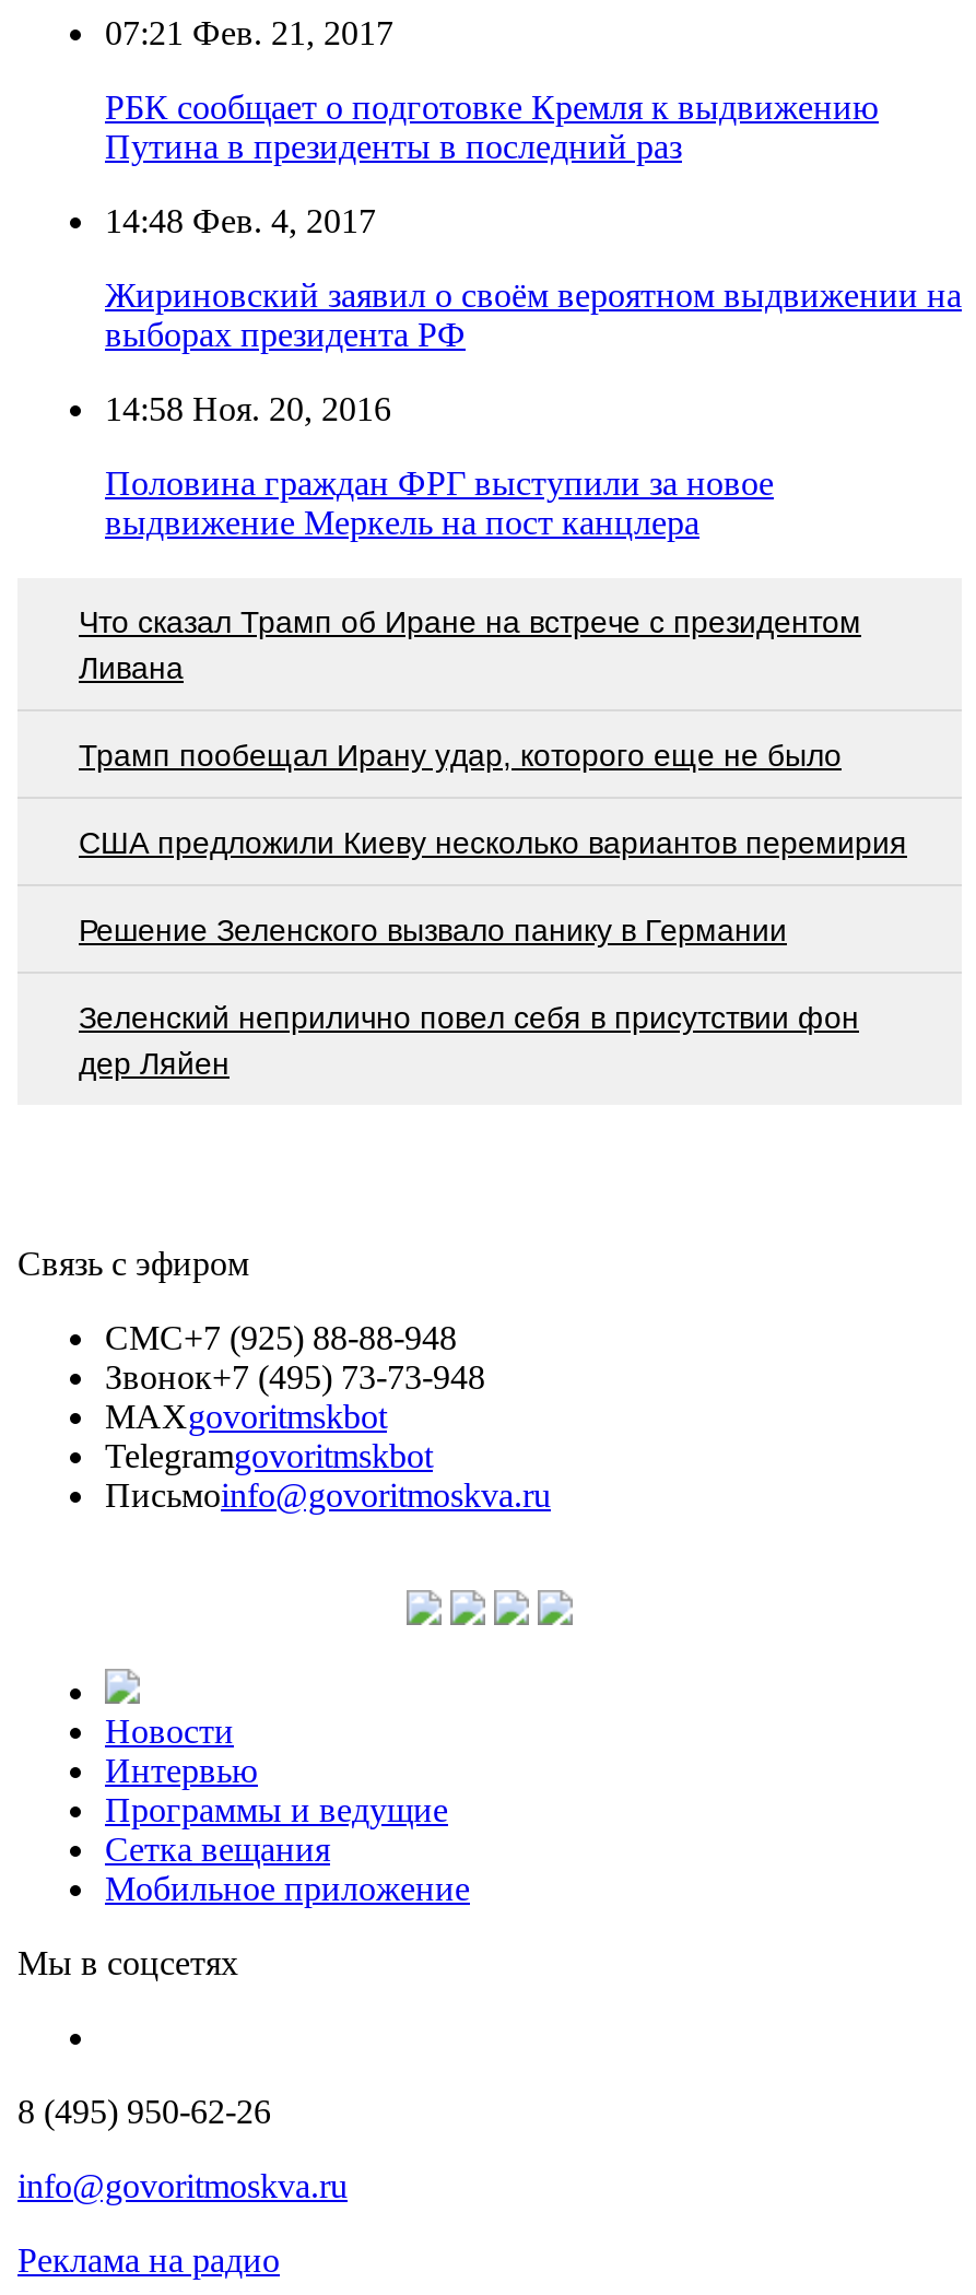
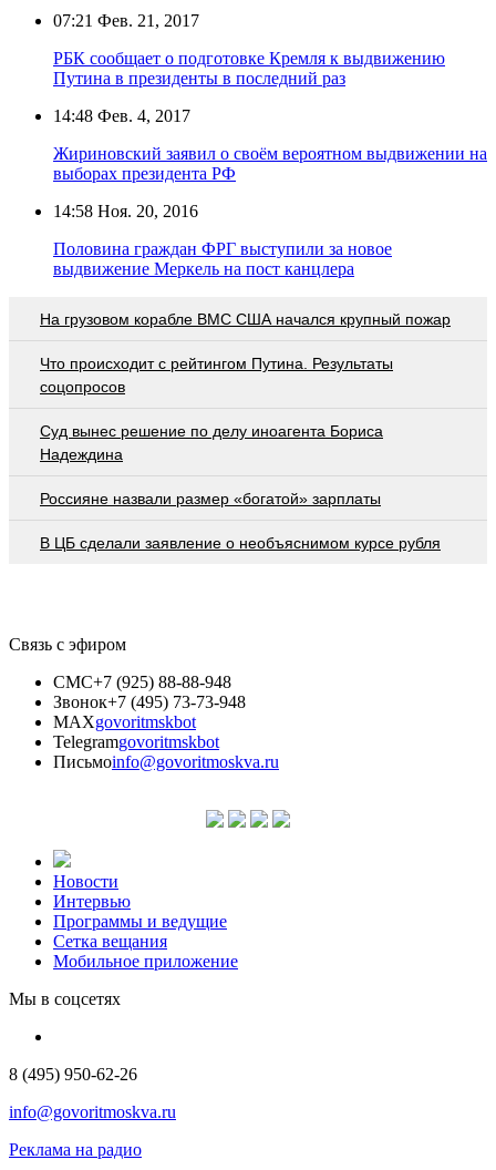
- Что сказал Трамп об Иране на встрече с президентом
- Ливана
+ На грузовом корабле ВМС США начался крупный пожар

- Трамп пообещал Ирану удар, которого еще не было
+ Что происходит с рейтингом Путина. Результаты
+ соцопросов

- США предложили Киеву несколько вариантов перемирия
+ Суд вынес решение по делу иноагента Бориса
+ Надеждина

- Решение Зеленского вызвало панику в Германии
+ Россияне назвали размер «богатой» зарплаты

- Зеленский неприлично повел cебя в присутствии фон
- дер Ляйен
+ В ЦБ сделали заявление о необъяснимом курсе рубля
